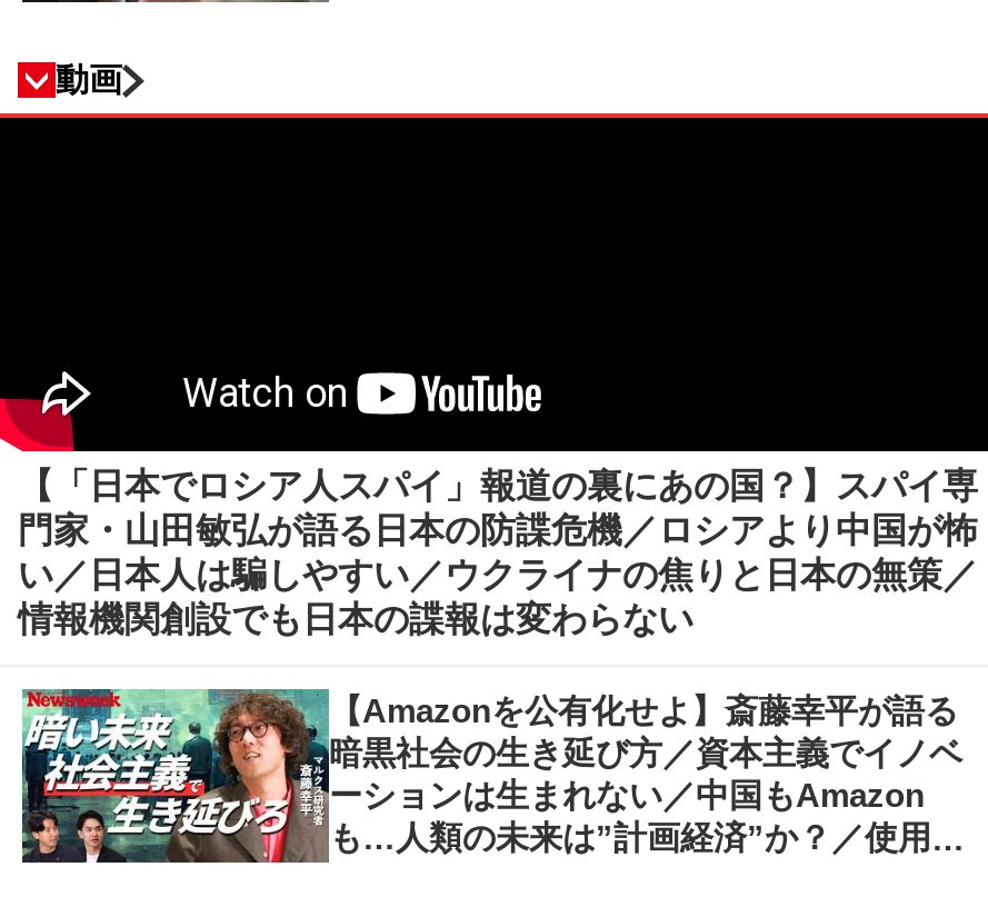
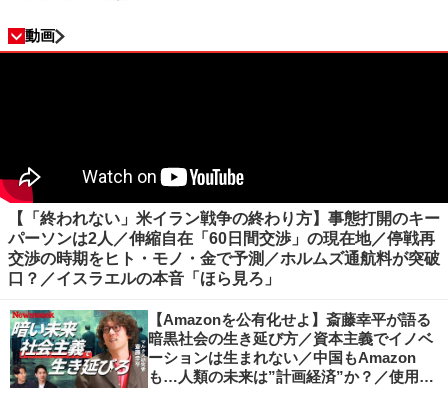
- 【「日本でロシア人スパイ」報道の裏にあの国？】スパイ専
- 門家・山田敏弘が語る日本の防諜危機／ロシアより中国が怖
- い／日本人は騙しやすい／ウクライナの焦りと日本の無策／
- 情報機関創設でも日本の諜報は変わらない
+ 【「終われない」米イラン戦争の終わり方】事態打開のキー
+ パーソンは2人／伸縮自在「60日間交渉」の現在地／停戦再
+ 交渉の時期をヒト・モノ・金で予測／ホルムズ通航料が突破
+ 口？／イスラエルの本音「ほら見ろ」
